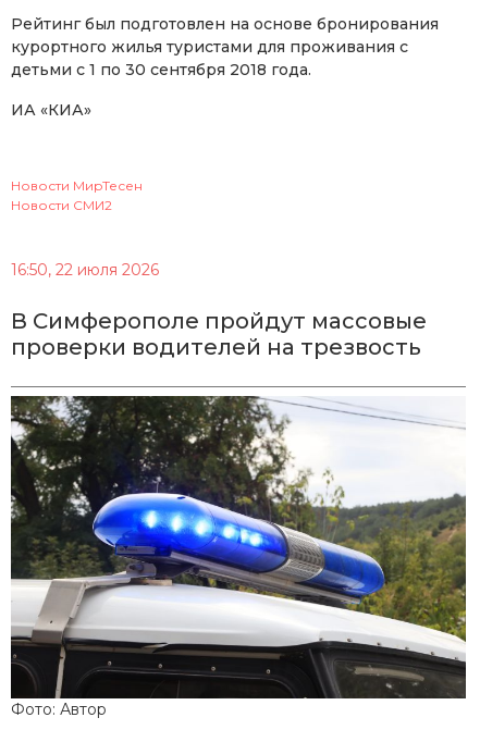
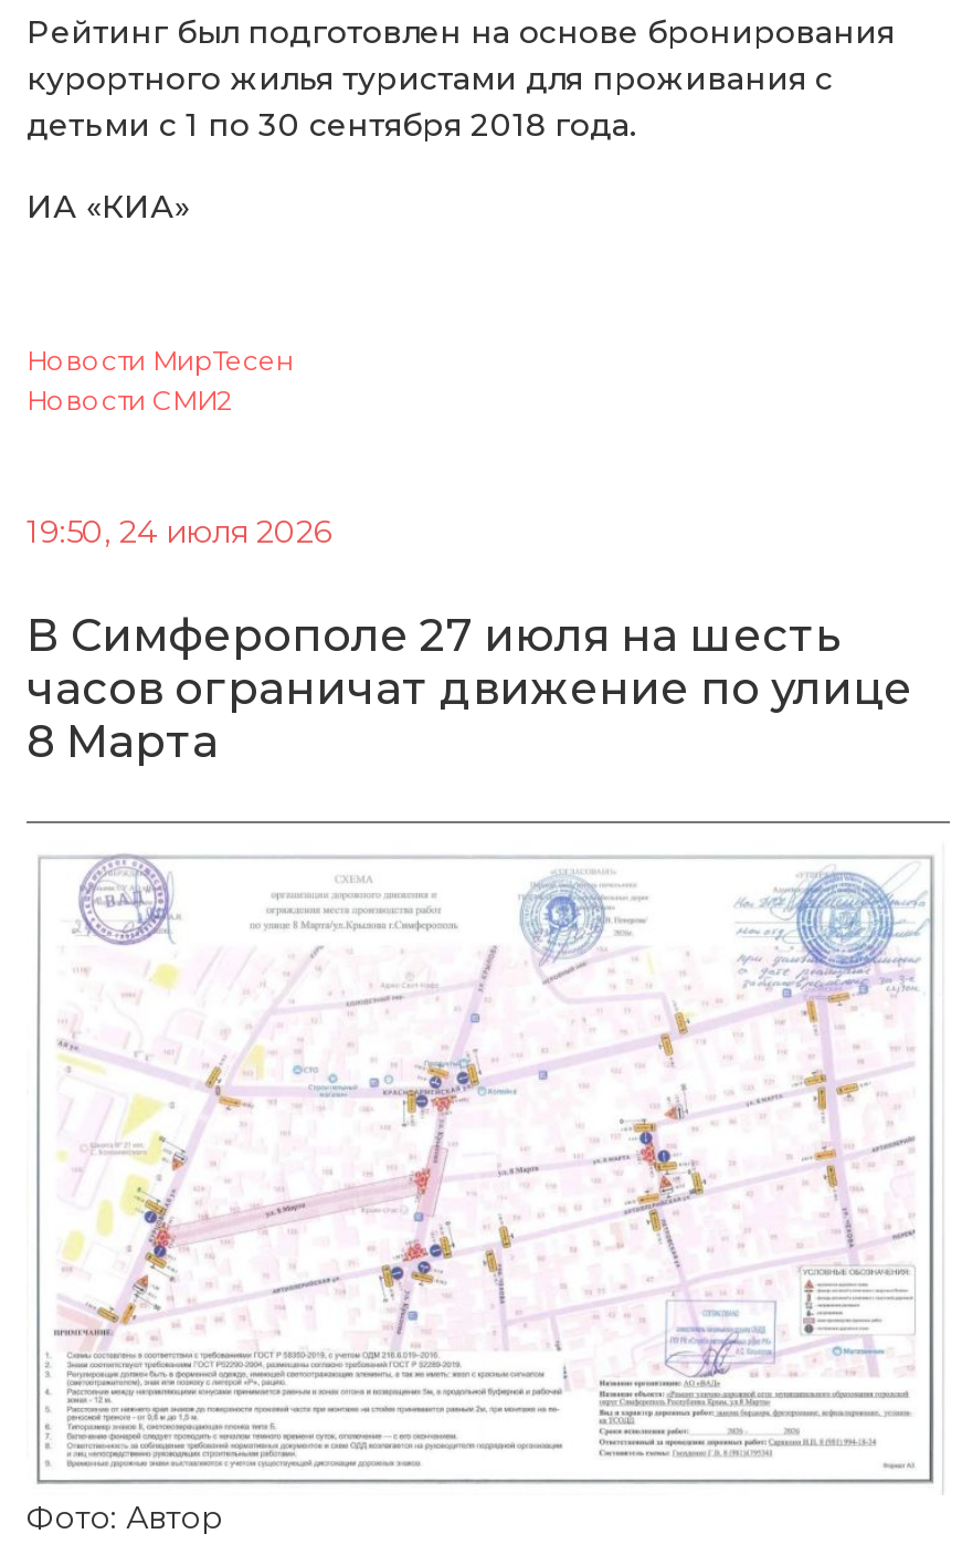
- 16:50, 22 июля 2026
+ 19:50, 24 июля 2026

- В Симферополе пройдут массовые
- проверки водителей на трезвость
+ В Симферополе 27 июля на шесть
+ часов ограничат движение по улице
+ 8 Марта

- [image]
+ [image]
